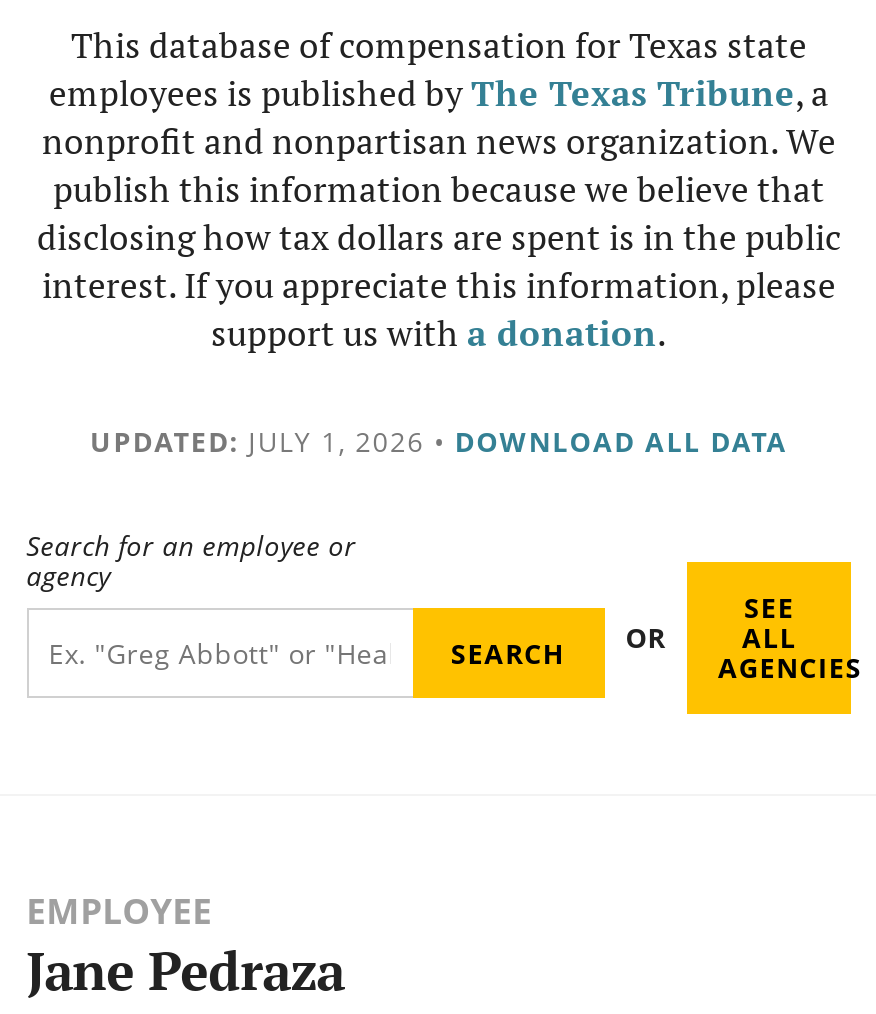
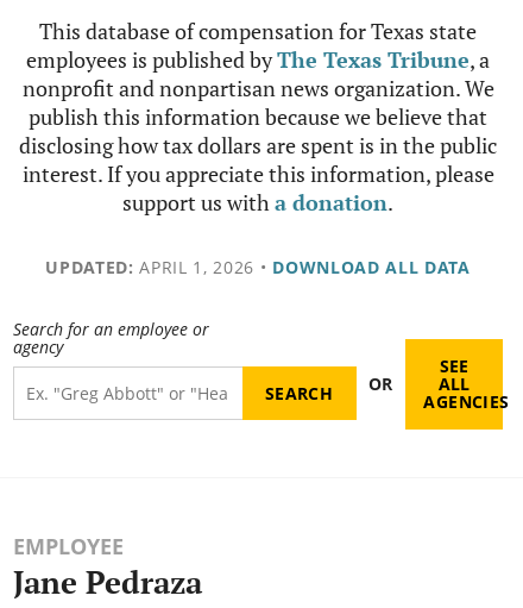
- UPDATED: JULY 1, 2026 • DOWNLOAD ALL DATA
+ UPDATED: APRIL 1, 2026 • DOWNLOAD ALL DATA
